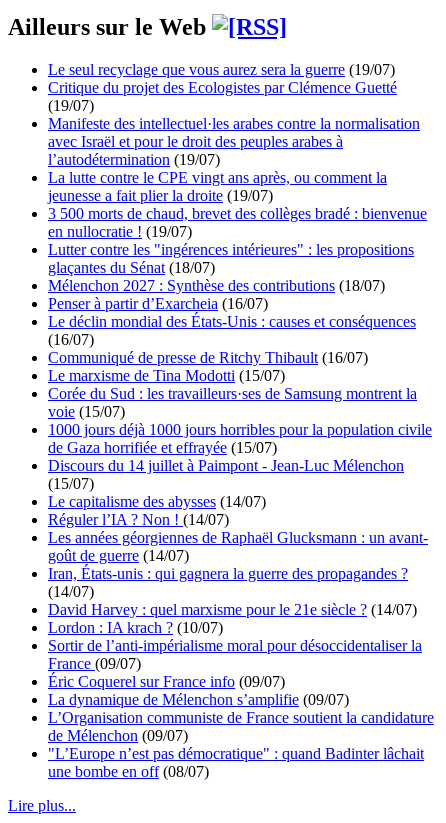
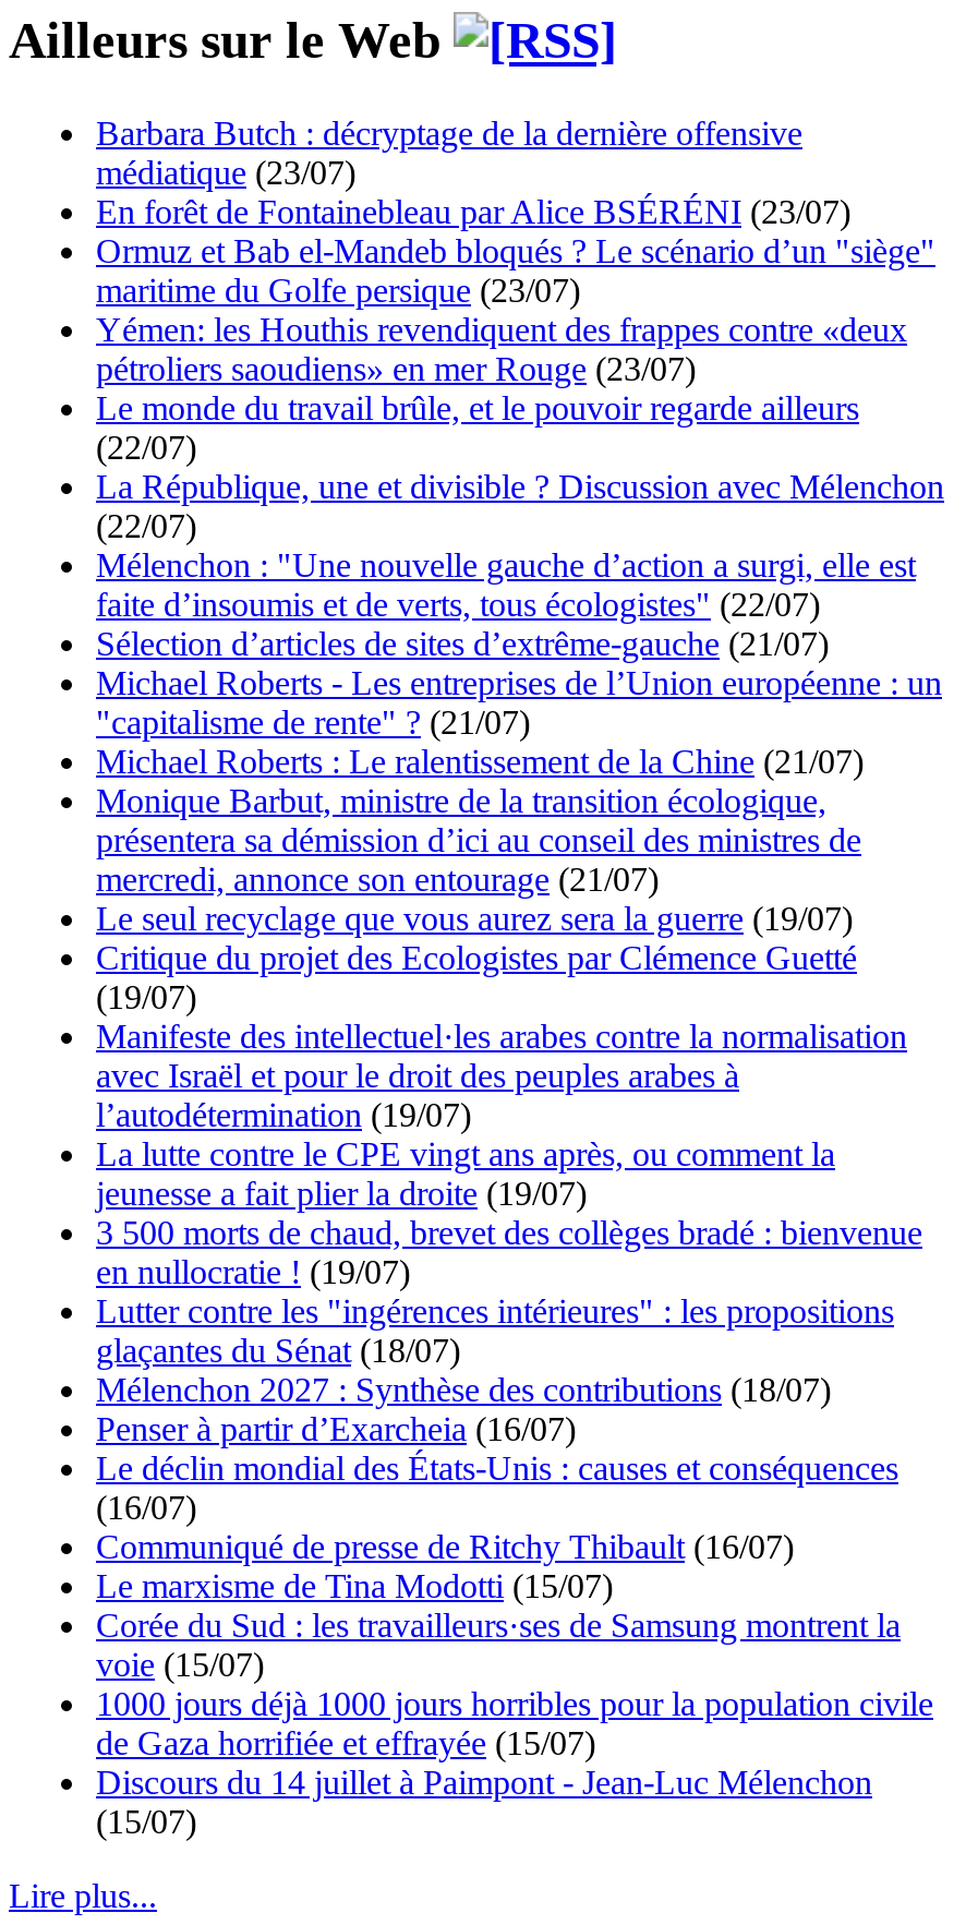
+ Barbara Butch : décryptage de la dernière offensive
+ médiatique (23/07)
+ En forêt de Fontainebleau par Alice BSÉRÉNI (23/07)
+ Ormuz et Bab el-Mandeb bloqués ? Le scénario d’un "siège"
+ maritime du Golfe persique (23/07)
+ Yémen: les Houthis revendiquent des frappes contre «deux
+ pétroliers saoudiens» en mer Rouge (23/07)
+ Le monde du travail brûle, et le pouvoir regarde ailleurs
+ (22/07)
+ La République, une et divisible ? Discussion avec Mélenchon
+ (22/07)
+ Mélenchon : "Une nouvelle gauche d’action a surgi, elle est
+ faite d’insoumis et de verts, tous écologistes" (22/07)
+ Sélection d’articles de sites d’extrême-gauche (21/07)
+ Michael Roberts - Les entreprises de l’Union européenne : un
+ "capitalisme de rente" ? (21/07)
+ Michael Roberts : Le ralentissement de la Chine (21/07)
+ Monique Barbut, ministre de la transition écologique,
+ présentera sa démission d’ici au conseil des ministres de
+ mercredi, annonce son entourage (21/07)

moved down: Le seul recyclage que vous aurez sera la guerre (19/07) | Critique du projet des Ecologistes par Clémence Guetté | (19/07) | ... | Discours du 14 juillet à Paimpont - Jean-Luc Mélenchon | (15/07)

- Le capitalisme des abysses (14/07)
- Réguler l’IA ? Non ! (14/07)
- Les années géorgiennes de Raphaël Glucksmann : un avant-
- goût de guerre (14/07)
- Iran, États-unis : qui gagnera la guerre des propagandes ?
- (14/07)
- David Harvey : quel marxisme pour le 21e siècle ? (14/07)
- Lordon : IA krach ? (10/07)
- Sortir de l’anti-impérialisme moral pour désoccidentaliser la
- France (09/07)
- Éric Coquerel sur France info (09/07)
- La dynamique de Mélenchon s’amplifie (09/07)
- L’Organisation communiste de France soutient la candidature
- de Mélenchon (09/07)
- "L’Europe n’est pas démocratique" : quand Badinter lâchait
- une bombe en off (08/07)
